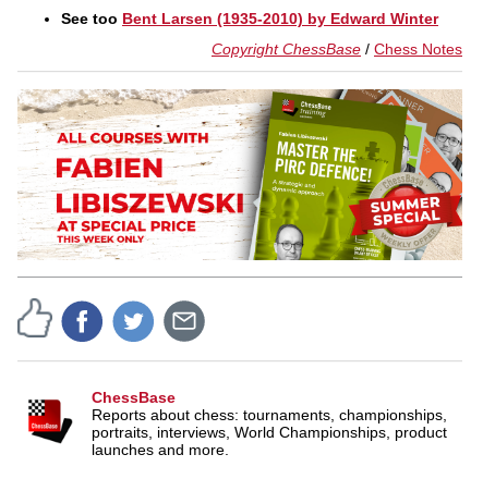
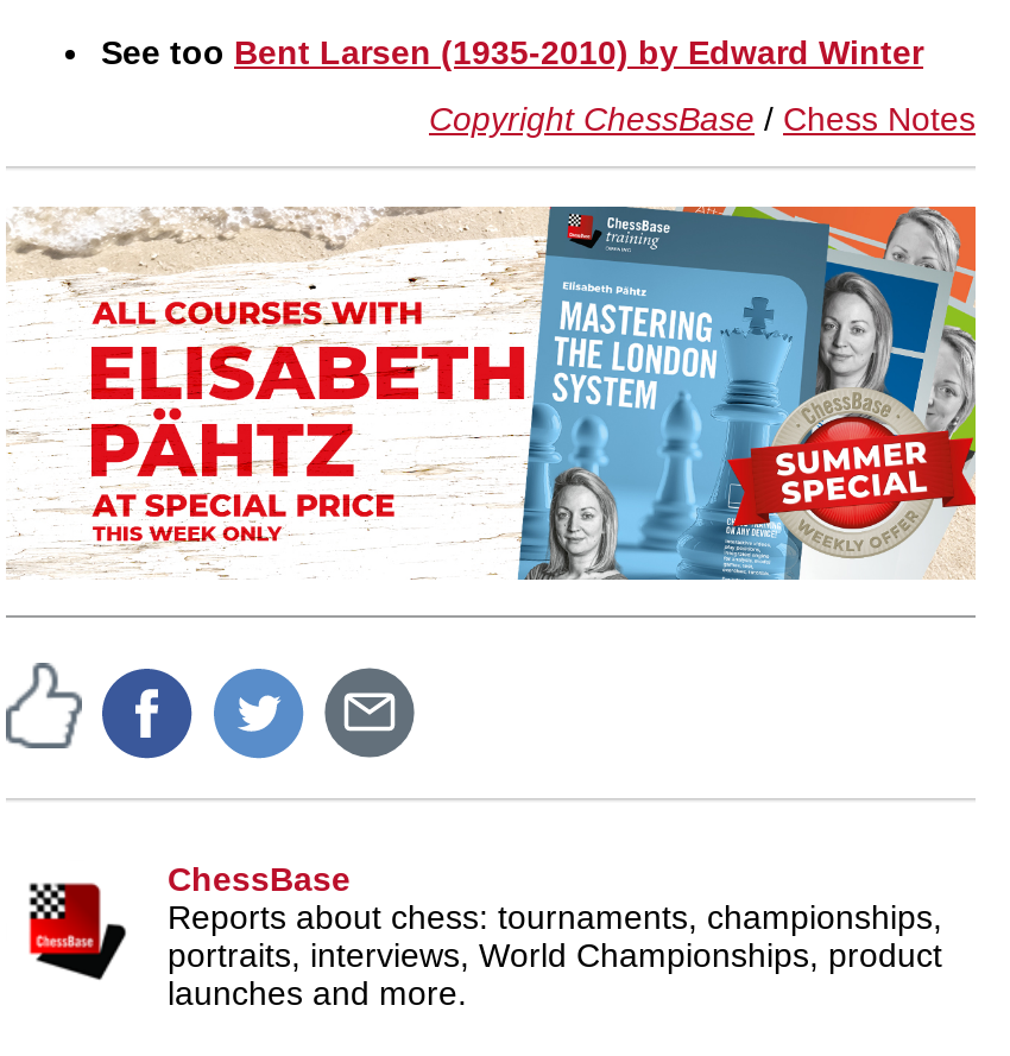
- [image]
+ [image]
